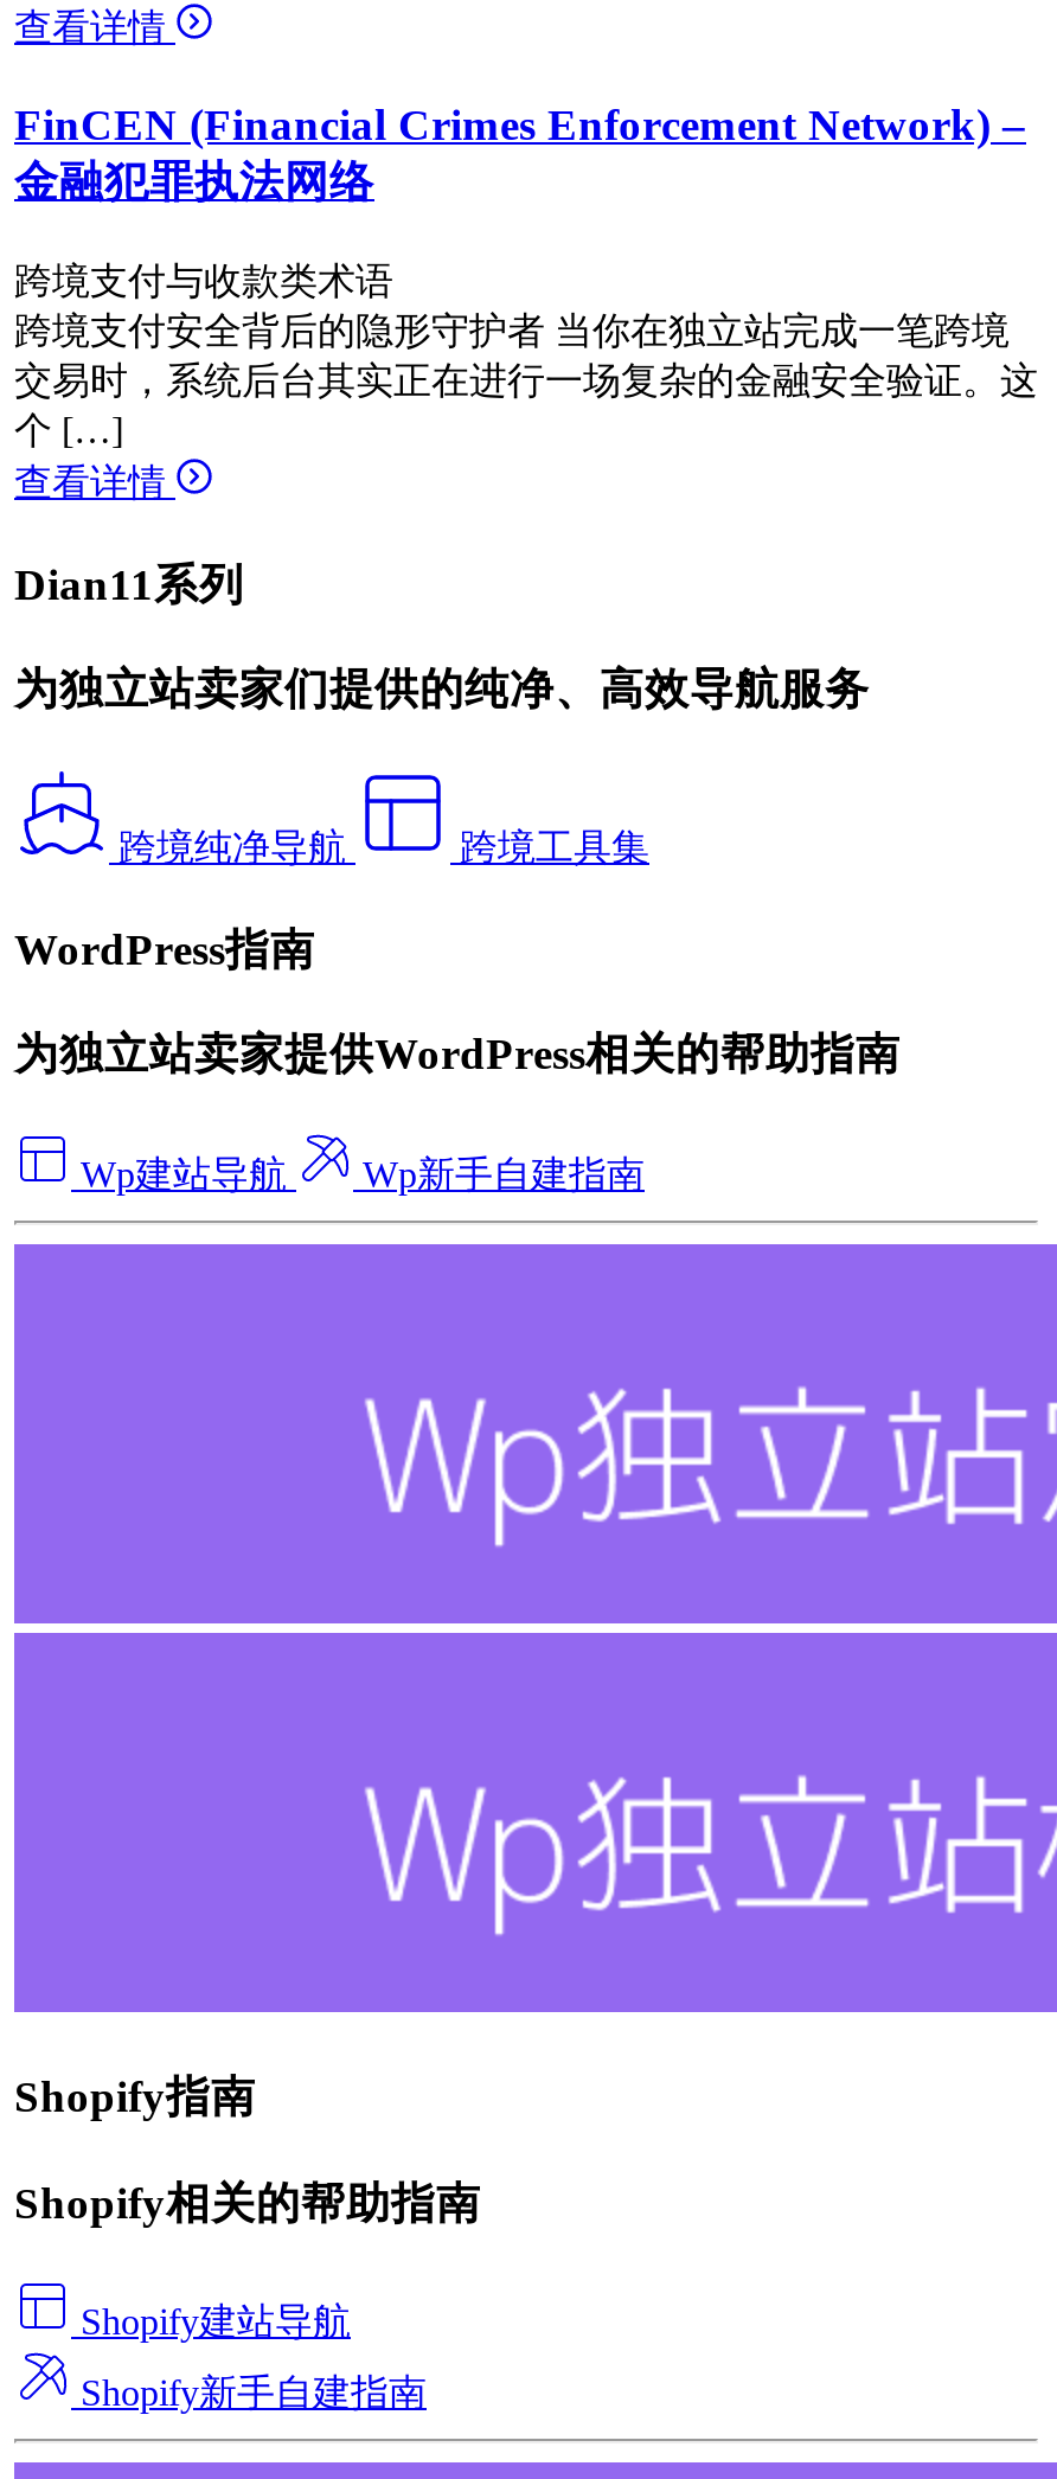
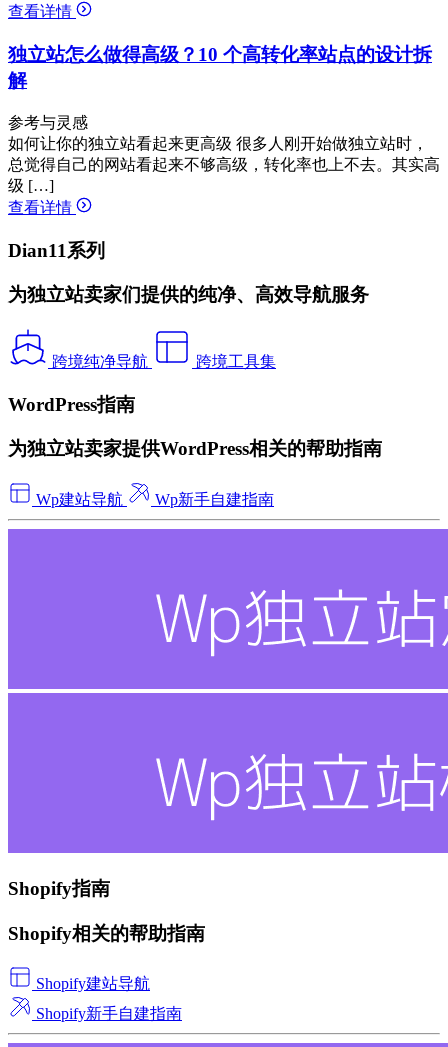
- FinCEN (Financial Crimes Enforcement Network) –
- 金融犯罪执法网络
+ 独立站怎么做得高级？10 个高转化率站点的设计拆
+ 解

- 跨境支付与收款类术语
- 跨境支付安全背后的隐形守护者 当你在独立站完成一笔跨境
- 交易时，系统后台其实正在进行一场复杂的金融安全验证。这
- 个 […]
+ 参考与灵感
+ 如何让你的独立站看起来更高级 很多人刚开始做独立站时，
+ 总觉得自己的网站看起来不够高级，转化率也上不去。其实高
+ 级 […]
